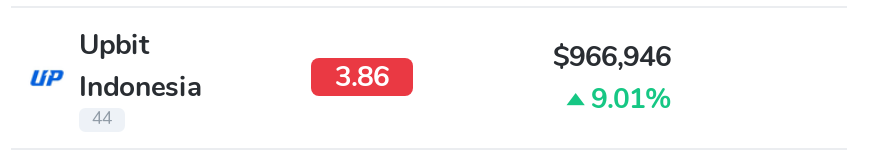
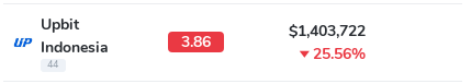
- $966,946
+ $1,403,722

- 9.01%
+ 25.56%
